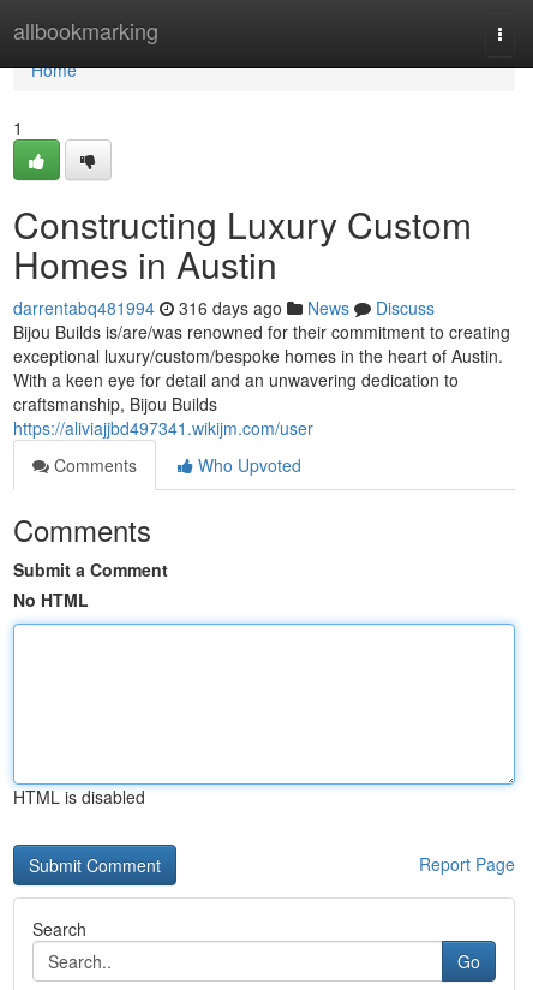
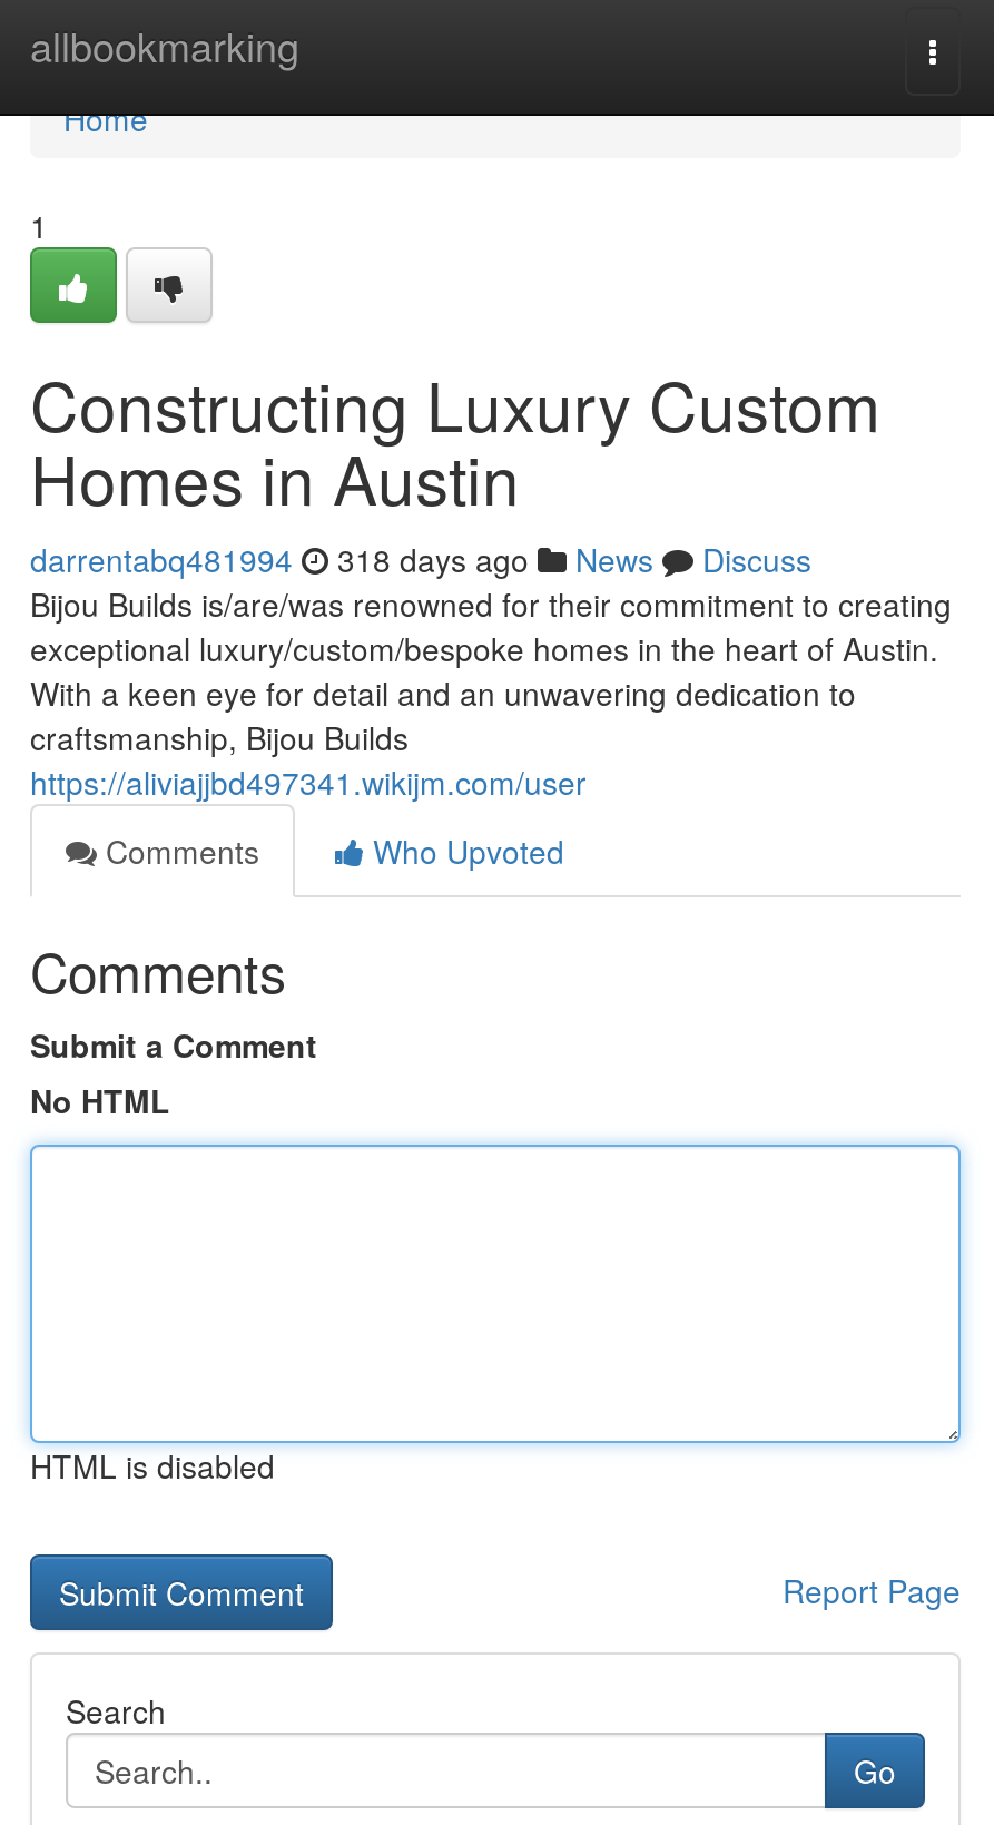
- darrentabq481994 316 days ago News Discuss
+ darrentabq481994 318 days ago News Discuss
